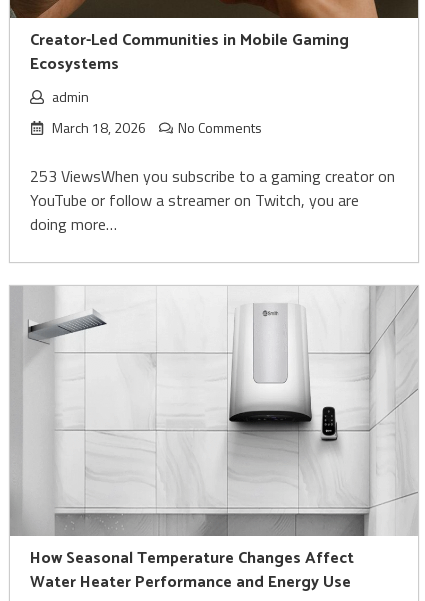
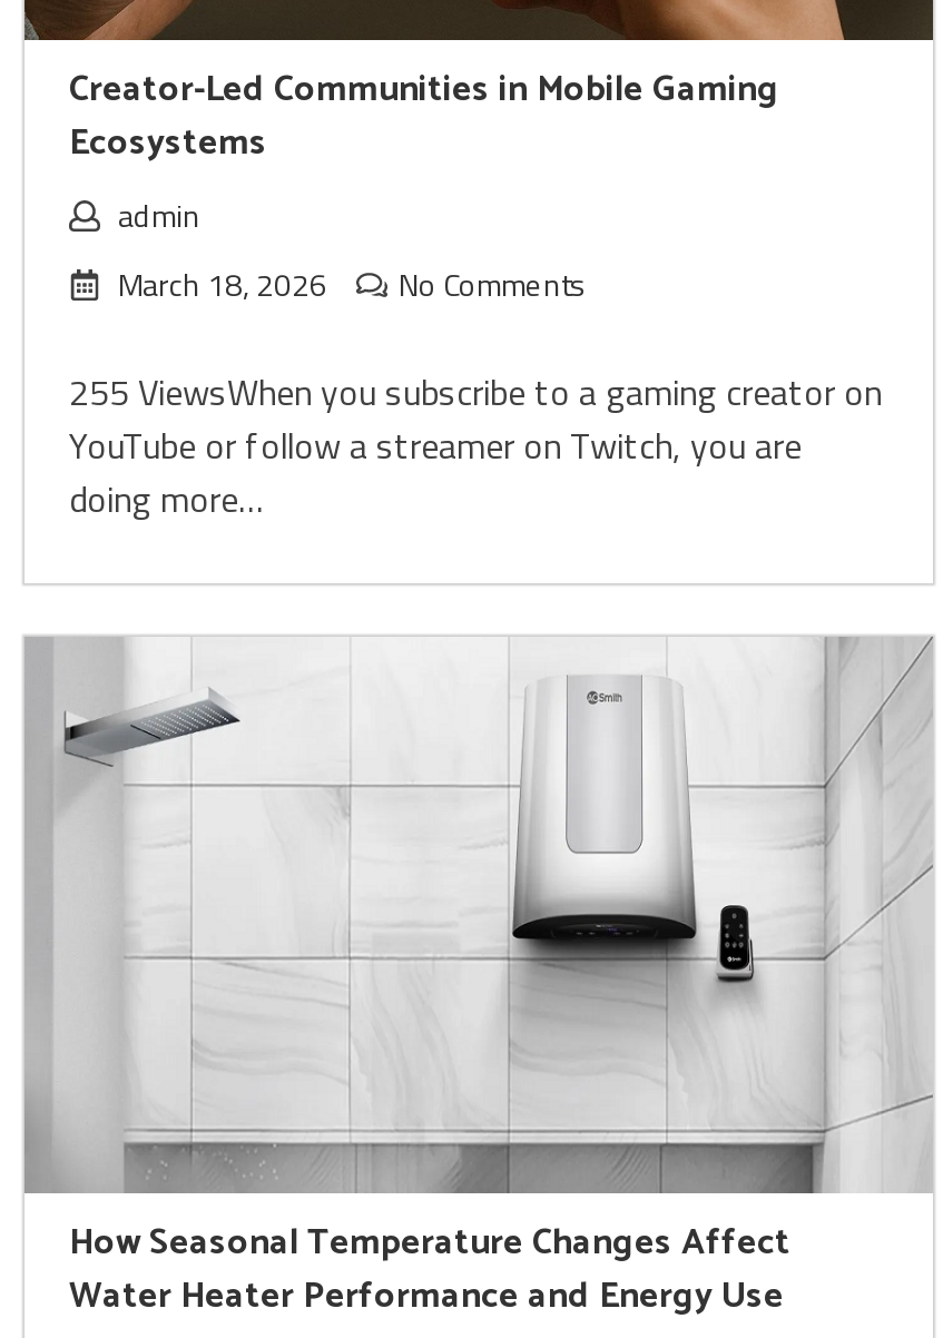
- 253 ViewsWhen you subscribe to a gaming creator on
+ 255 ViewsWhen you subscribe to a gaming creator on
